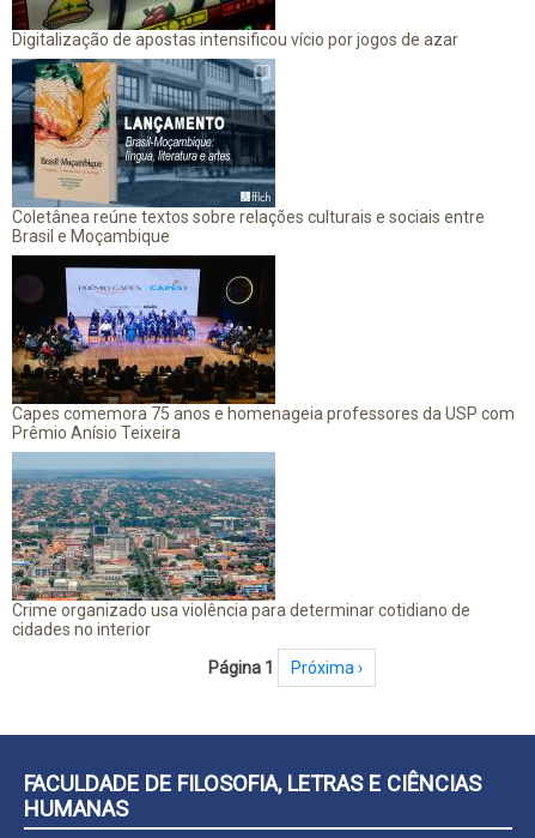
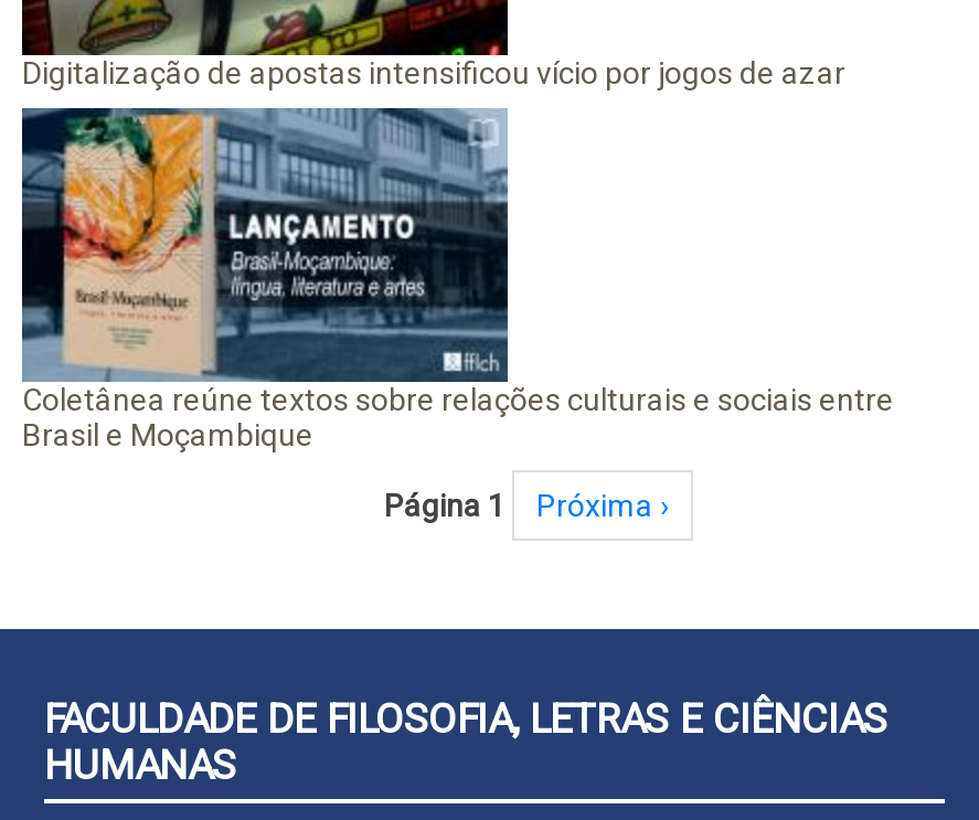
- [image]
- Capes comemora 75 anos e homenageia professores da USP com
- Prêmio Anísio Teixeira

- [image]
- Crime organizado usa violência para determinar cotidiano de
- cidades no interior
